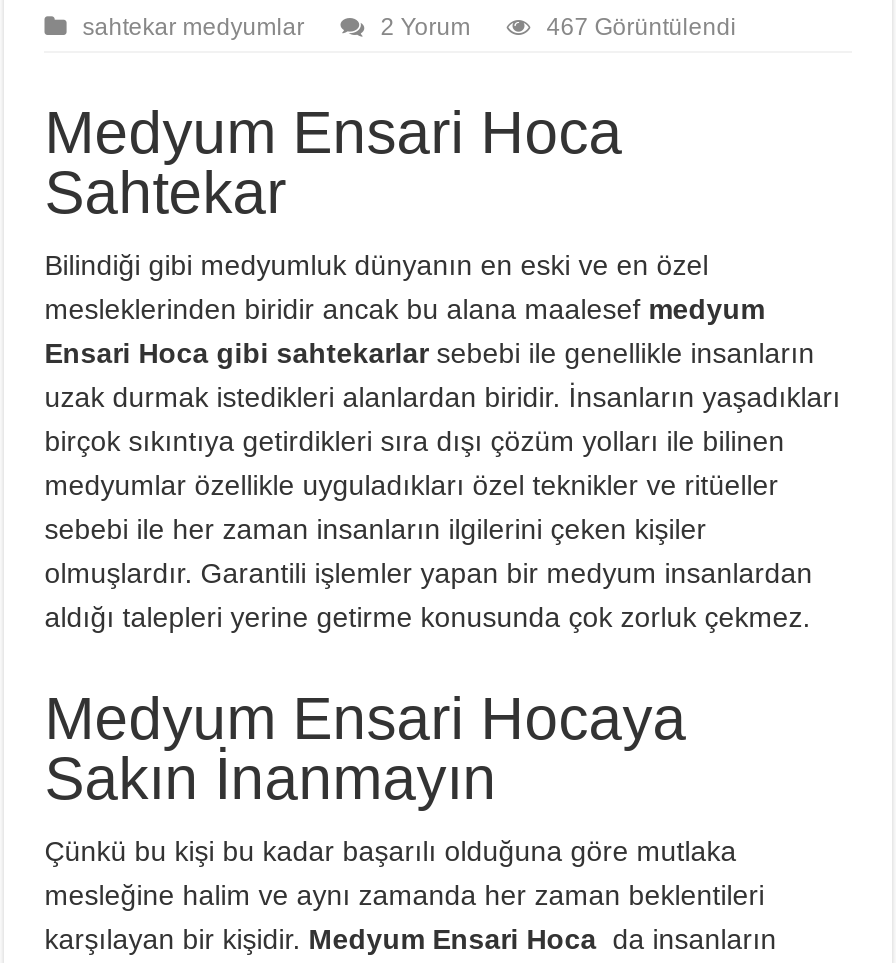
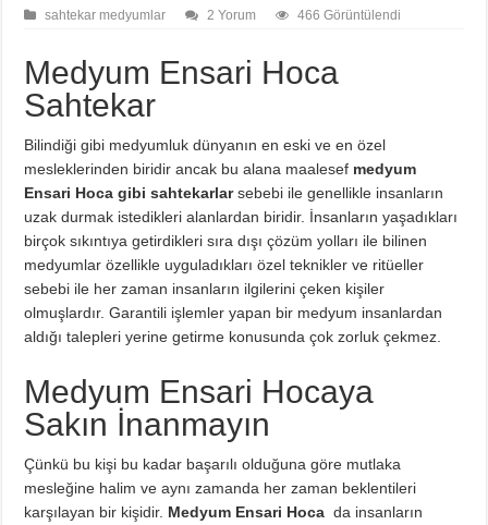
- 467 Görüntülendi
+ 466 Görüntülendi
